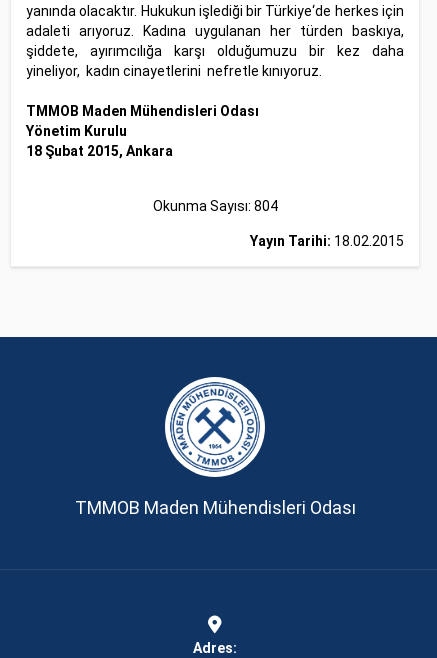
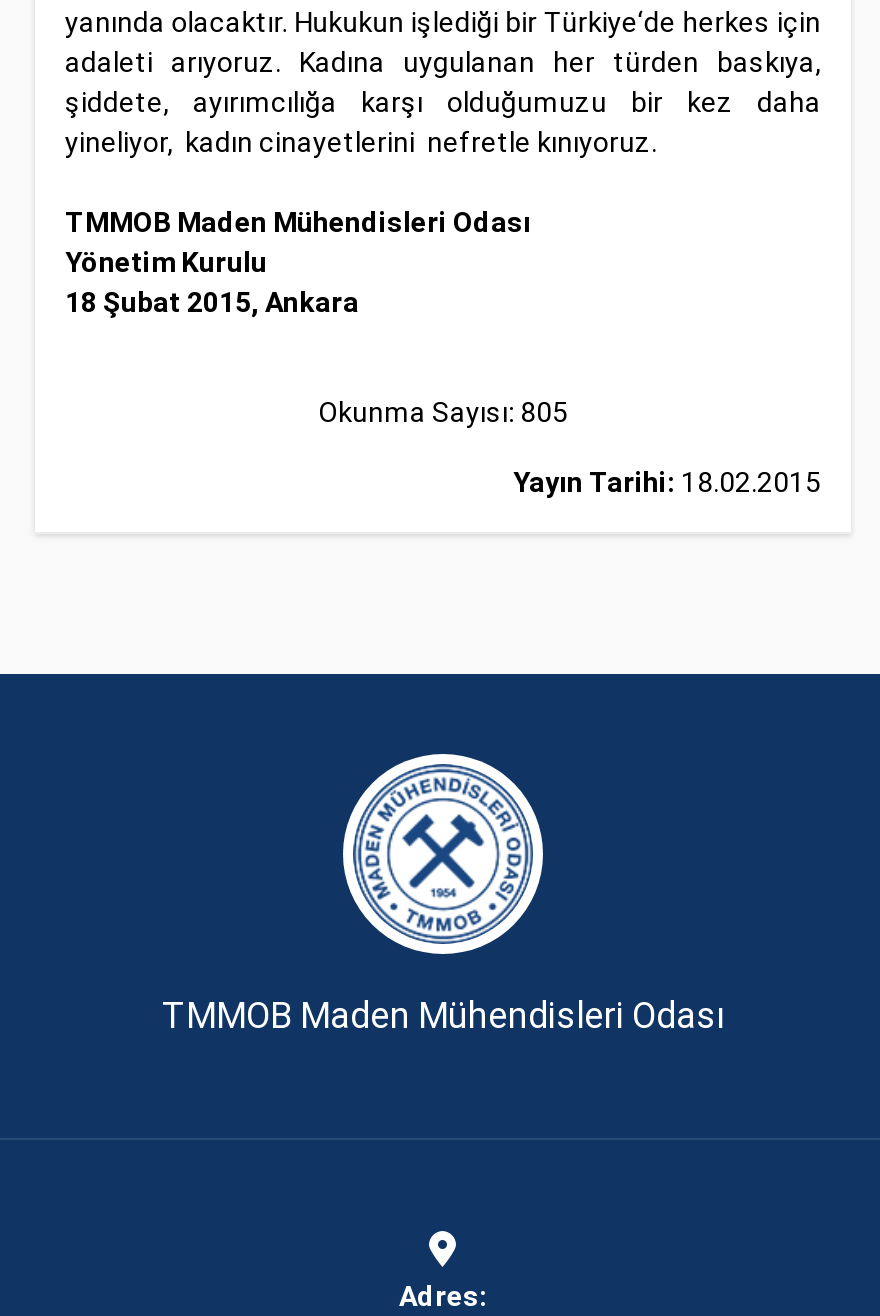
- Okunma Sayısı: 804
+ Okunma Sayısı: 805
